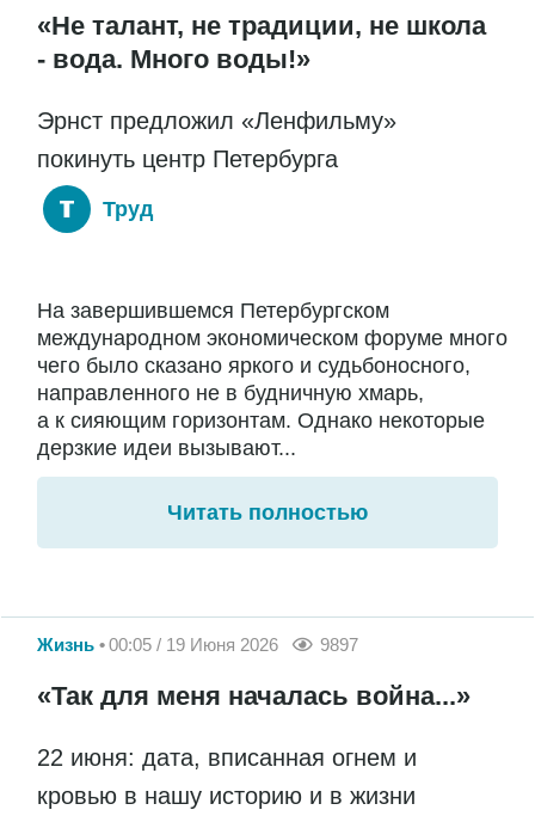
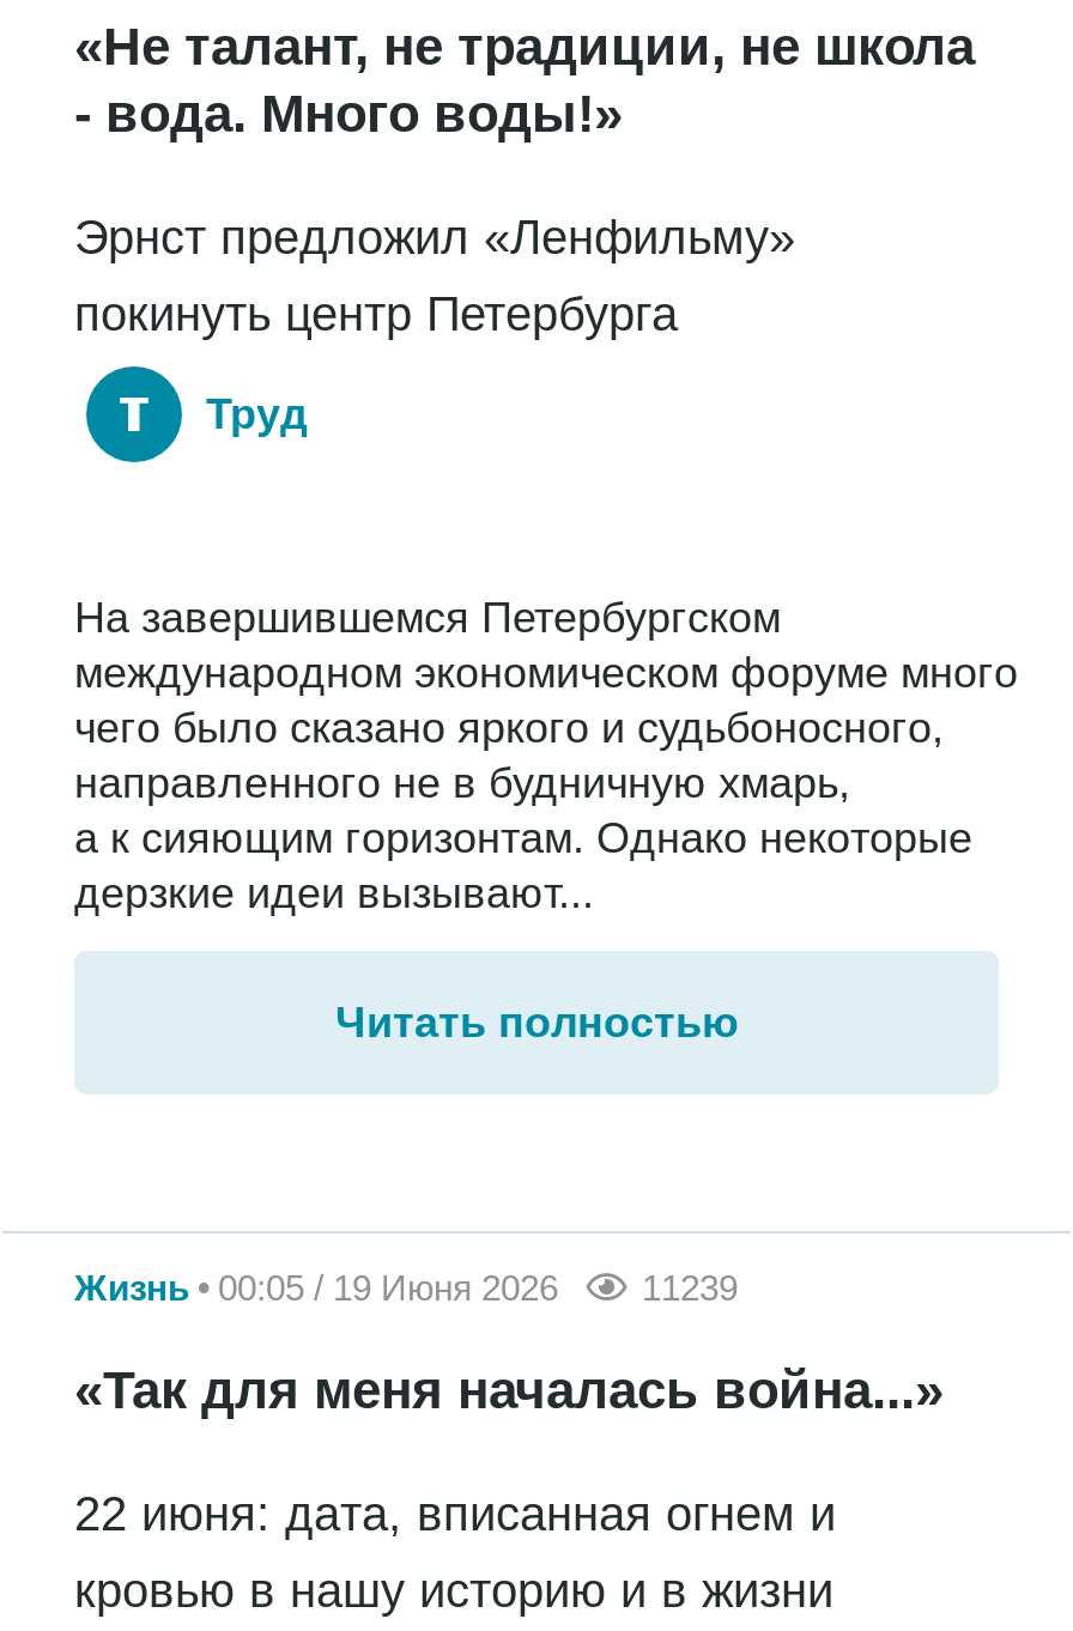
- 9897
+ 11239
